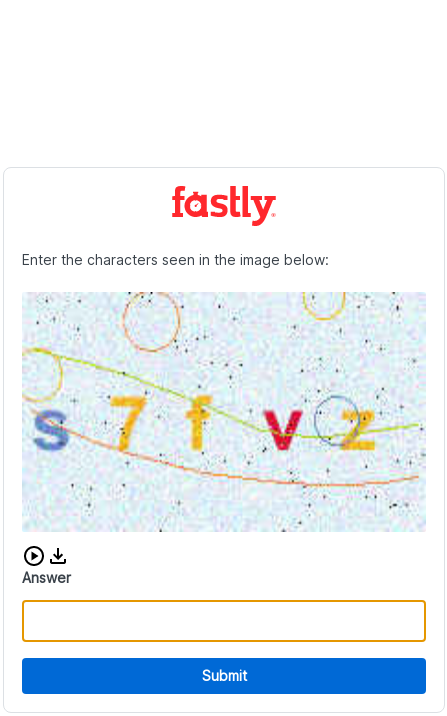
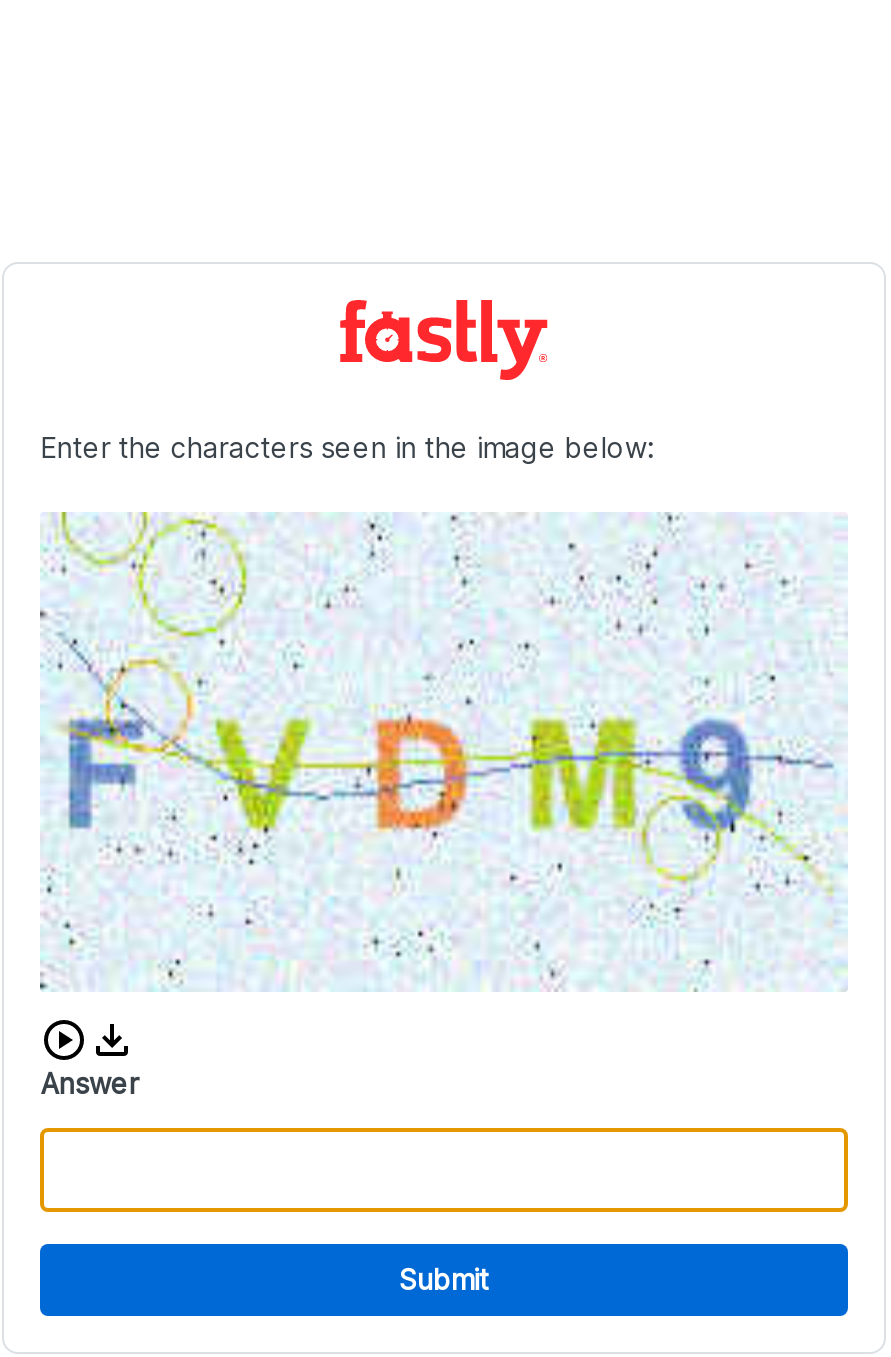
- [image]
+ [image]
